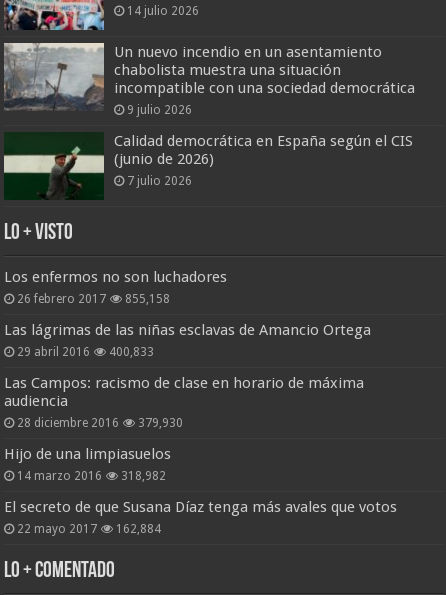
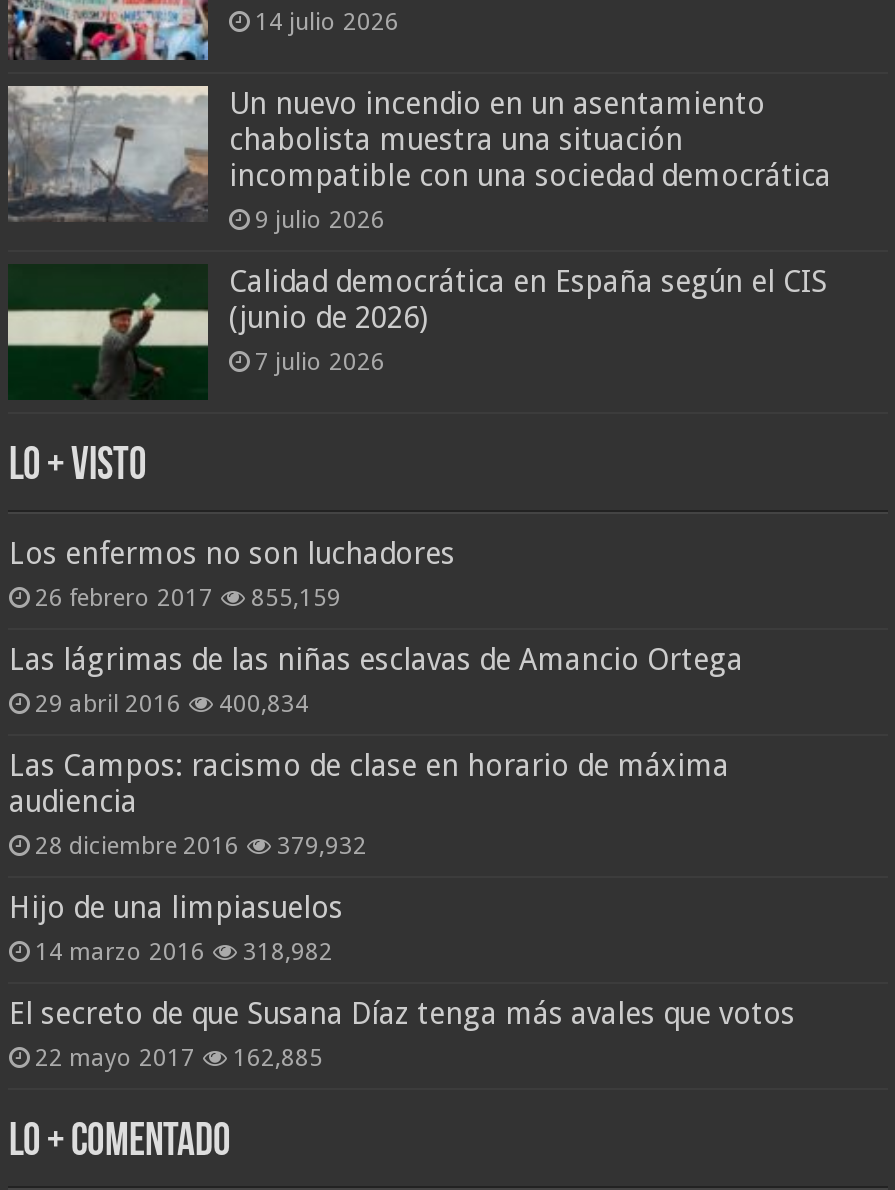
- 26 febrero 2017 855,158
+ 26 febrero 2017 855,159

- 29 abril 2016 400,833
+ 29 abril 2016 400,834

- 28 diciembre 2016 379,930
+ 28 diciembre 2016 379,932

- 22 mayo 2017 162,884
+ 22 mayo 2017 162,885
